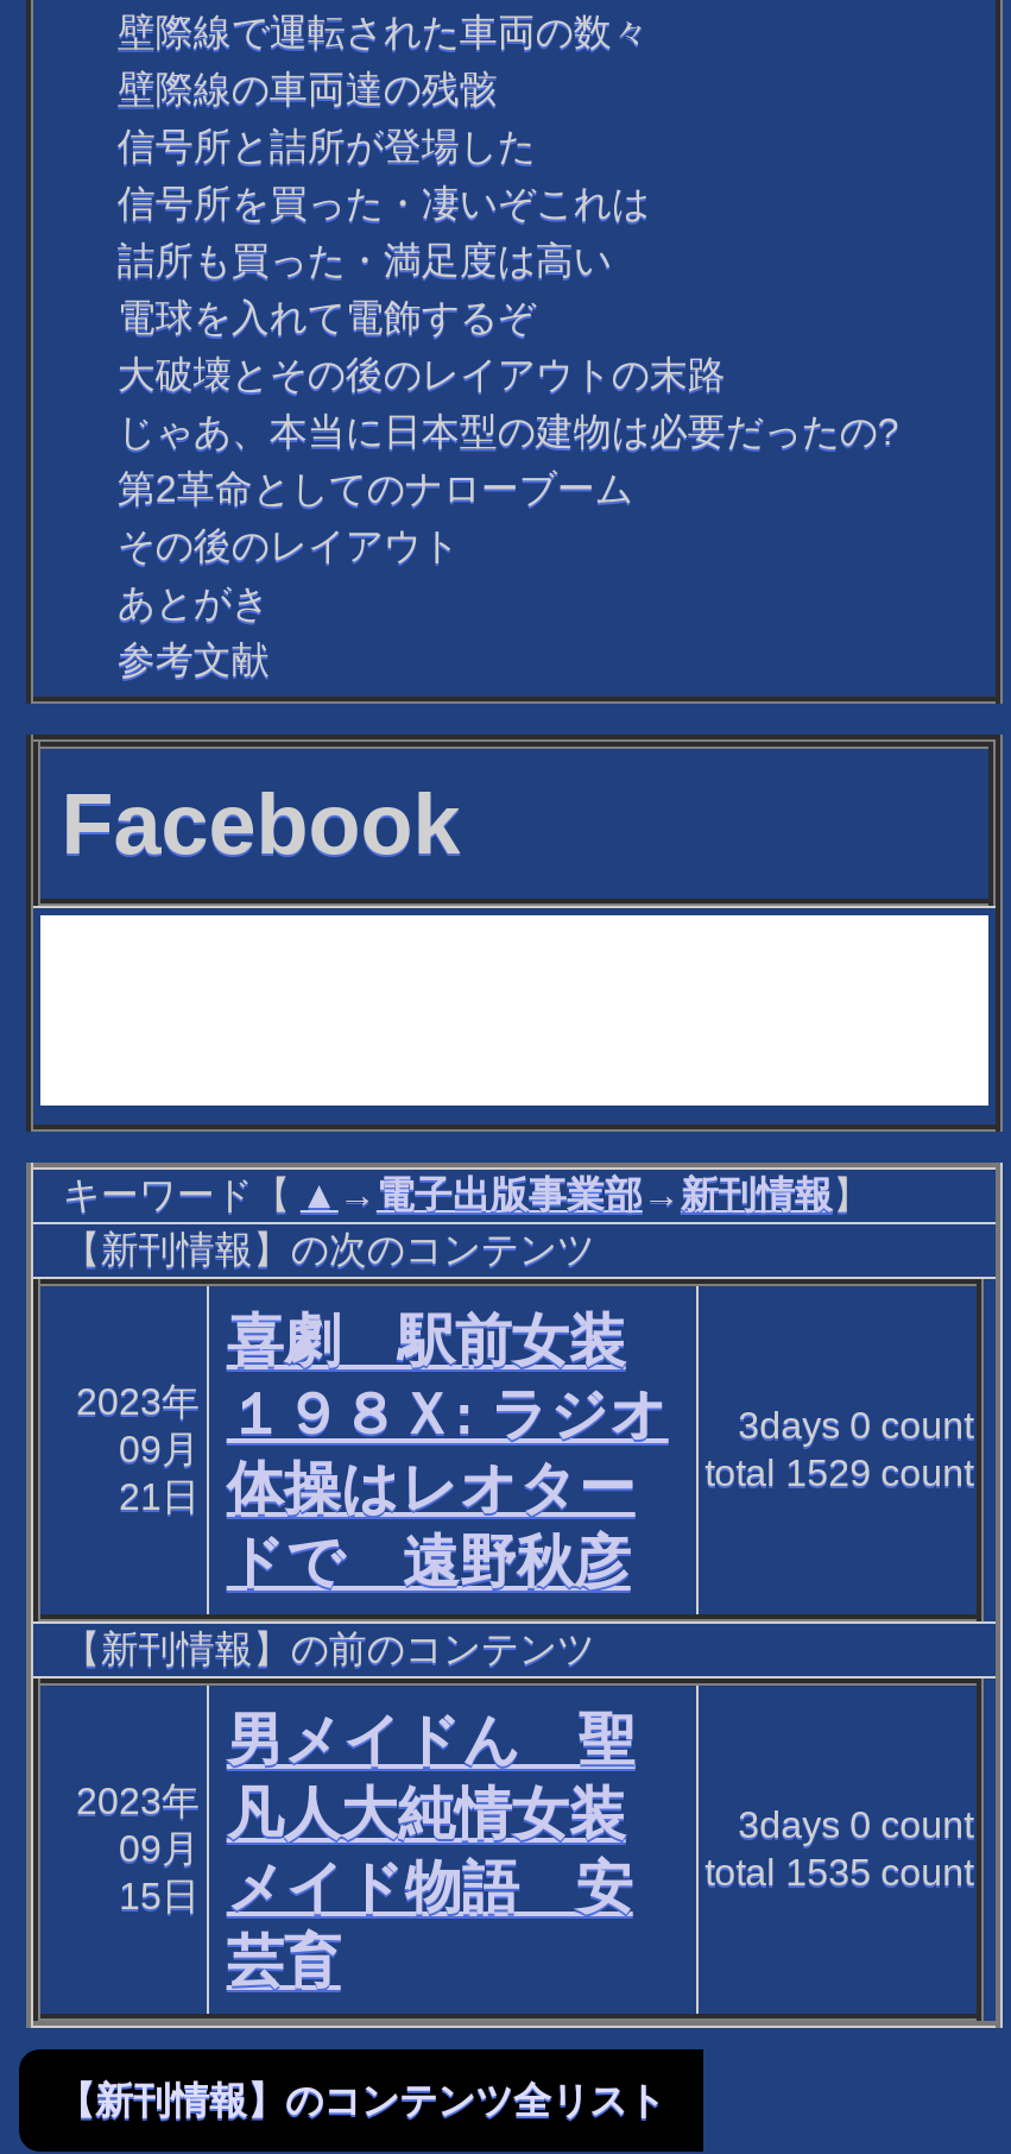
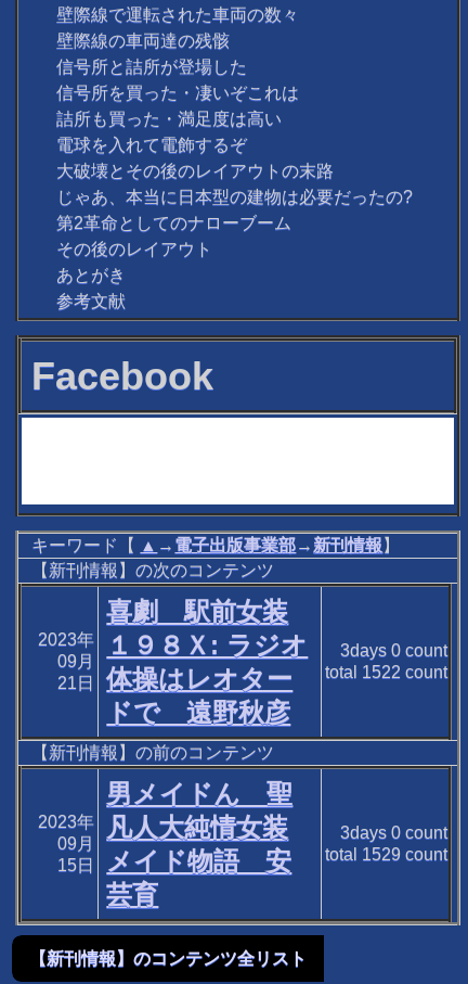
- 21日 体操はレオター total 1529 count
+ 21日 体操はレオター total 1522 count

- 15日 メイド物語 安 total 1535 count
+ 15日 メイド物語 安 total 1529 count
